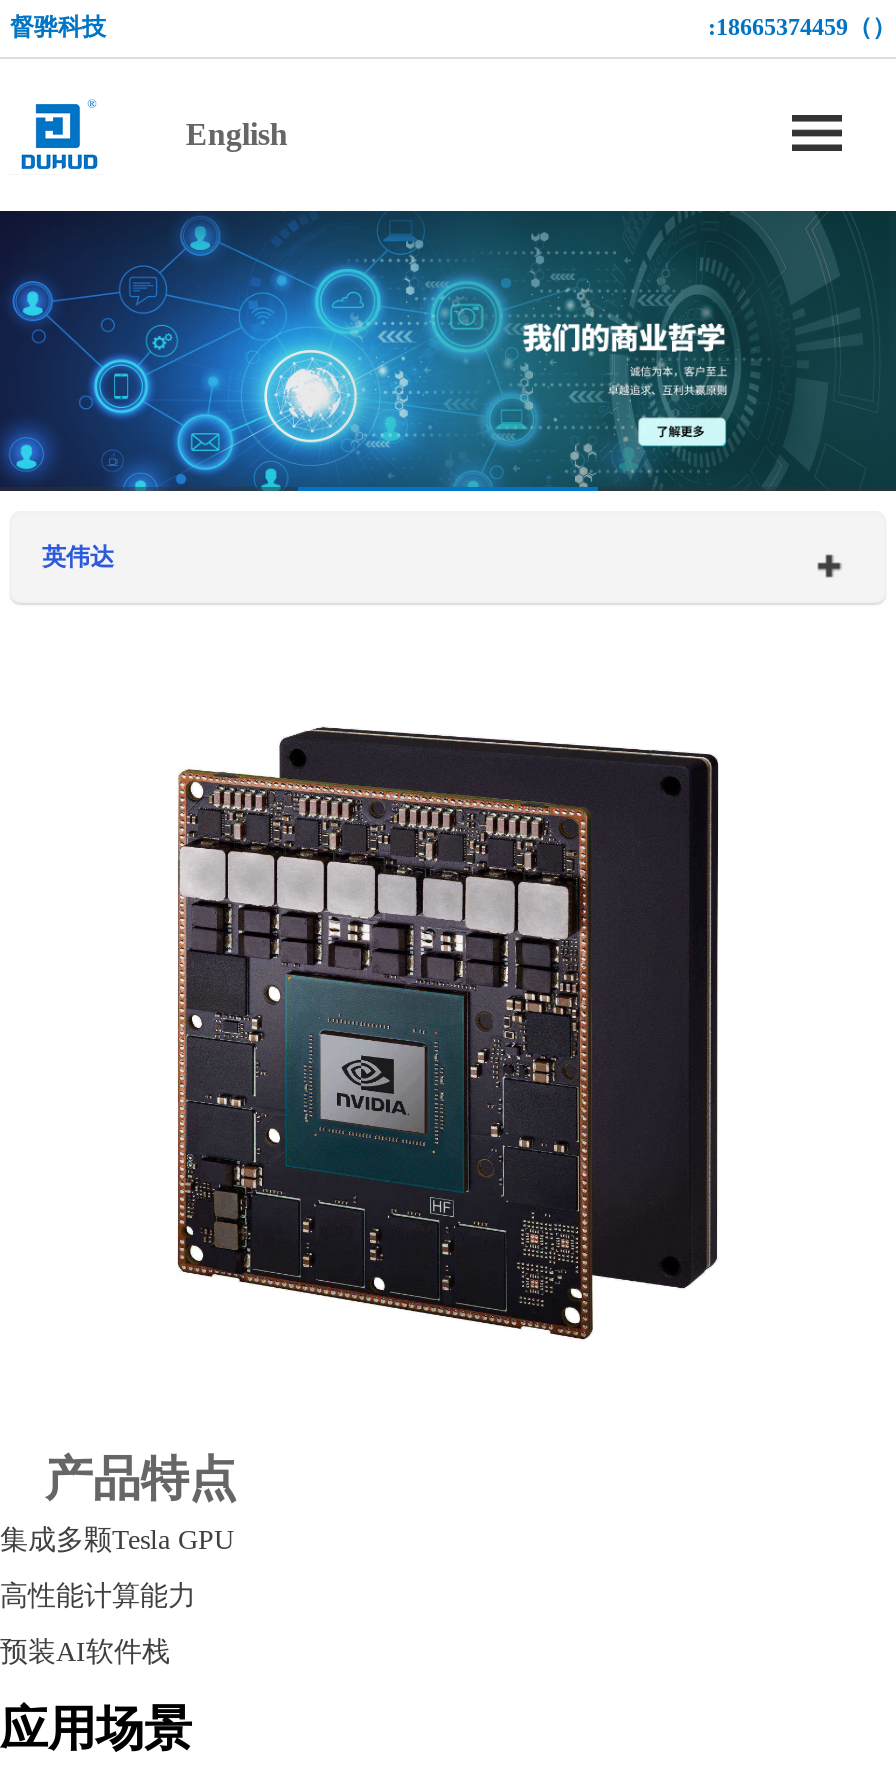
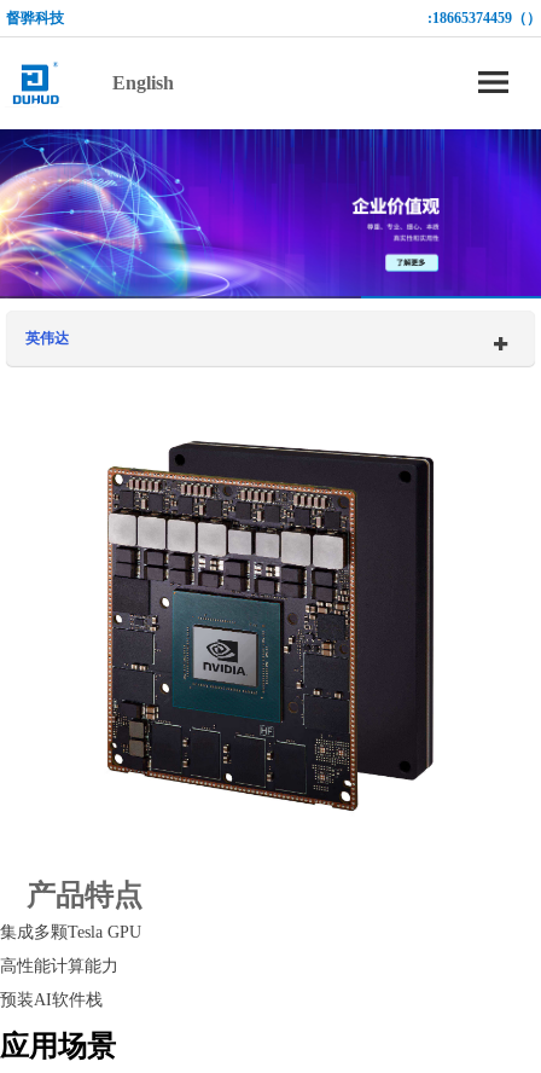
- [image]
+ [image]
